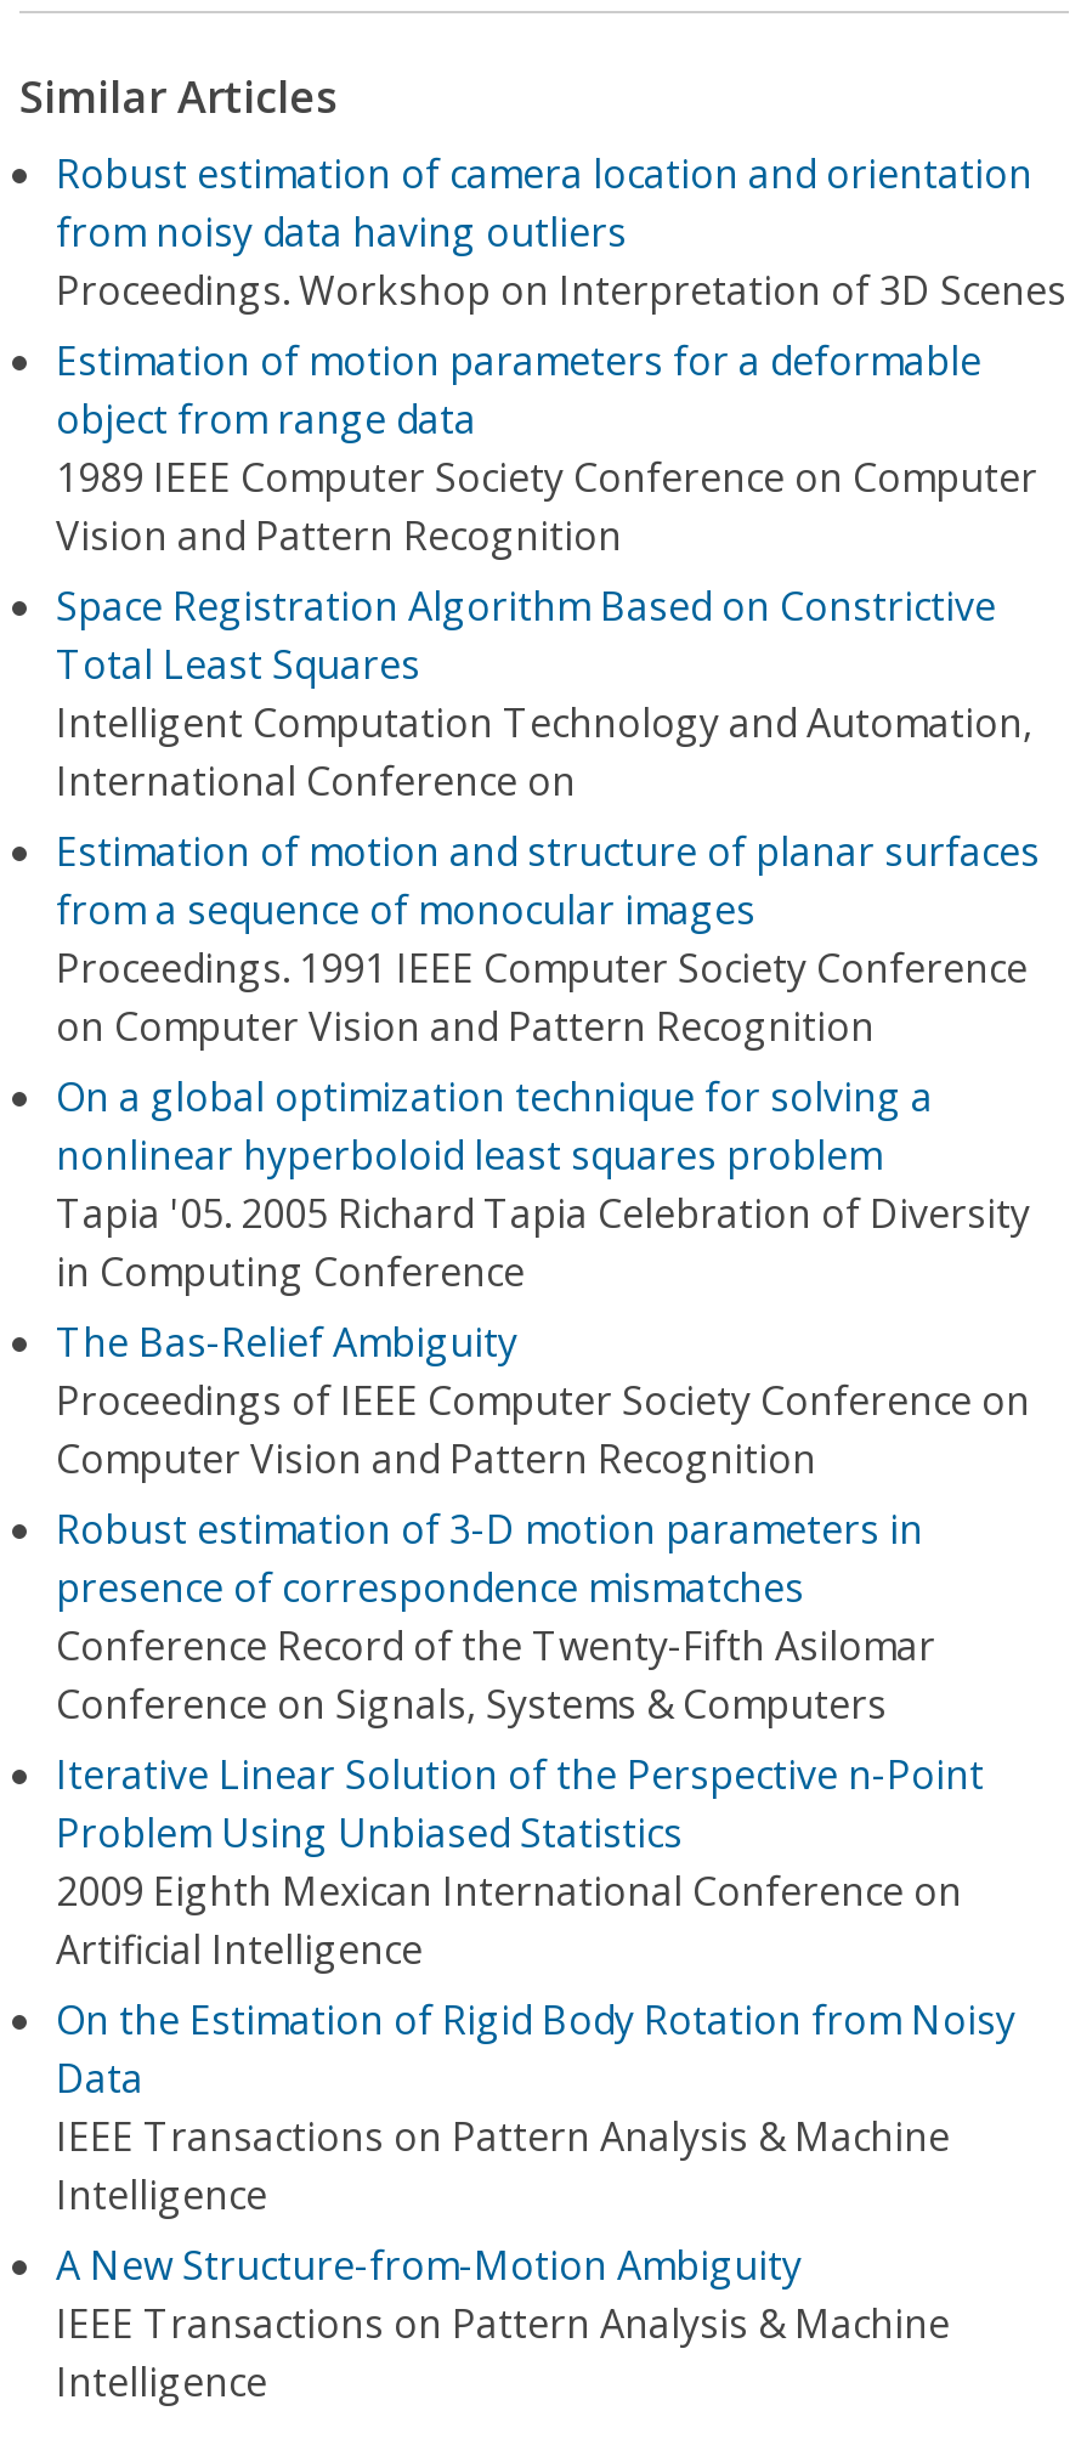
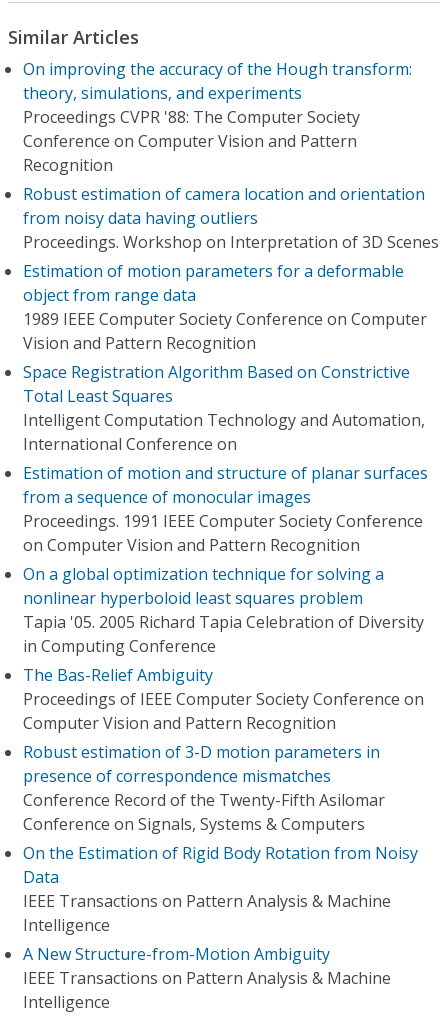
+ On improving the accuracy of the Hough transform:
+ theory, simulations, and experiments
+ Proceedings CVPR '88: The Computer Society
+ Conference on Computer Vision and Pattern
+ Recognition

moved down: Robust estimation of camera location and orientation | from noisy data having outliers | Proceedings. Workshop on Interpretation of 3D Scenes | ... | Conference Record of the Twenty-Fifth Asilomar | Conference on Signals, Systems & Computers

- Iterative Linear Solution of the Perspective n-Point
- Problem Using Unbiased Statistics
- 2009 Eighth Mexican International Conference on
- Artificial Intelligence
